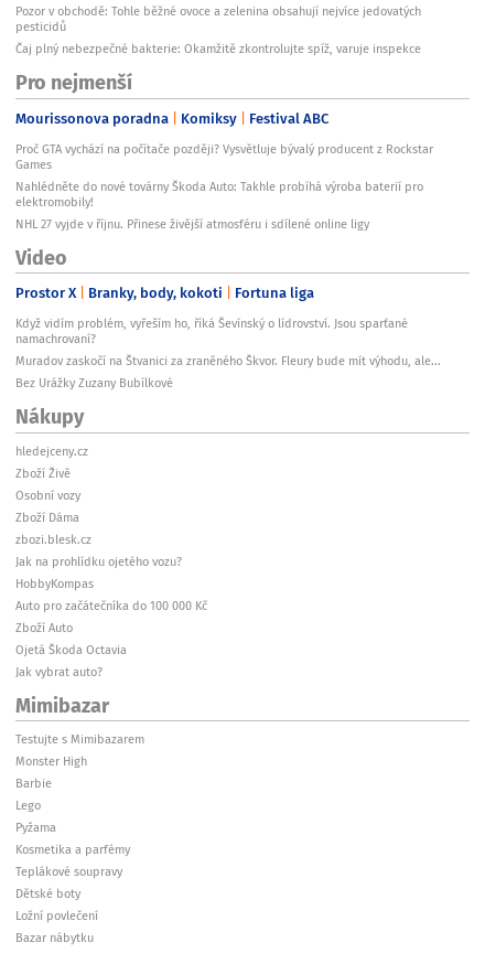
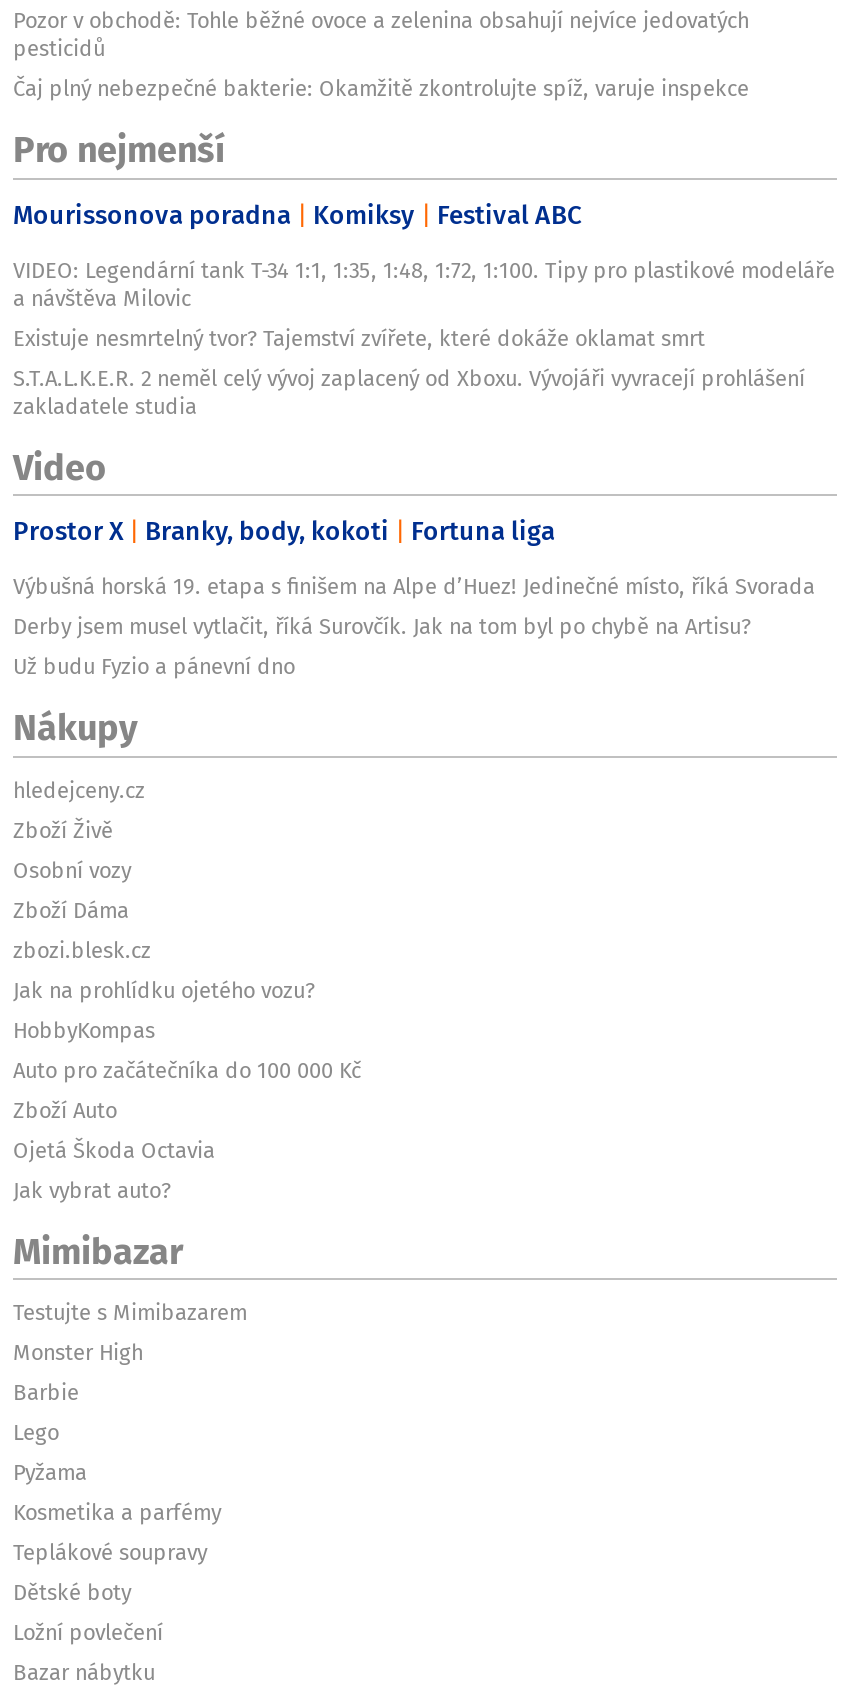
- Proč GTA vychází na počítače později? Vysvětluje bývalý producent z Rockstar
- Games
- Nahlédněte do nové továrny Škoda Auto: Takhle probíhá výroba baterií pro
- elektromobily!
- NHL 27 vyjde v říjnu. Přinese živější atmosféru i sdílené online ligy
+ VIDEO: Legendární tank T-34 1:1, 1:35, 1:48, 1:72, 1:100. Tipy pro plastikové modeláře
+ a návštěva Milovic
+ Existuje nesmrtelný tvor? Tajemství zvířete, které dokáže oklamat smrt
+ S.T.A.L.K.E.R. 2 neměl celý vývoj zaplacený od Xboxu. Vývojáři vyvracejí prohlášení
+ zakladatele studia

- Když vidím problém, vyřeším ho, říká Ševínský o lídrovství. Jsou sparťané
- namachrovaní?
- Muradov zaskočí na Štvanici za zraněného Škvor. Fleury bude mít výhodu, ale...
- Bez Urážky Zuzany Bubílkové
+ Výbušná horská 19. etapa s finišem na Alpe d’Huez! Jedinečné místo, říká Svorada
+ Derby jsem musel vytlačit, říká Surovčík. Jak na tom byl po chybě na Artisu?
+ Už budu Fyzio a pánevní dno
